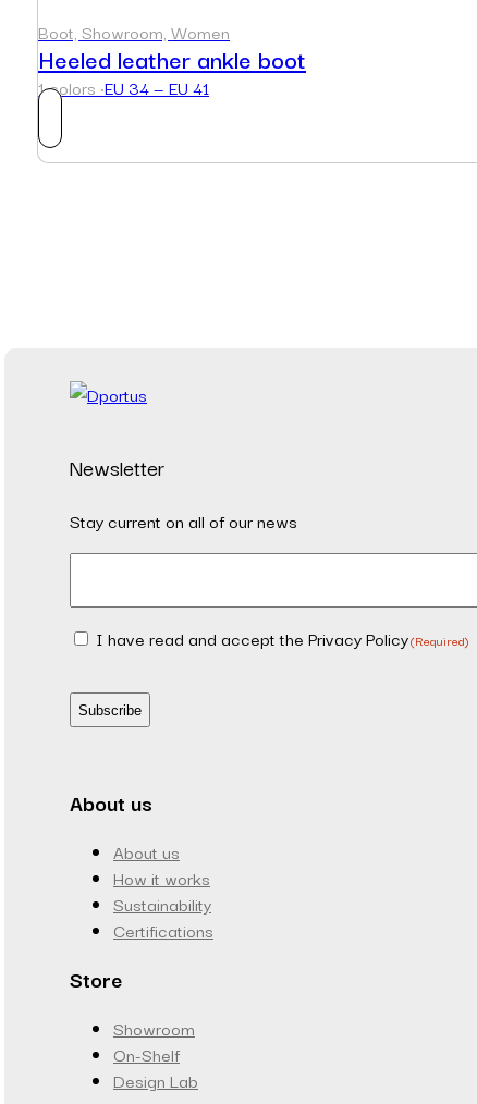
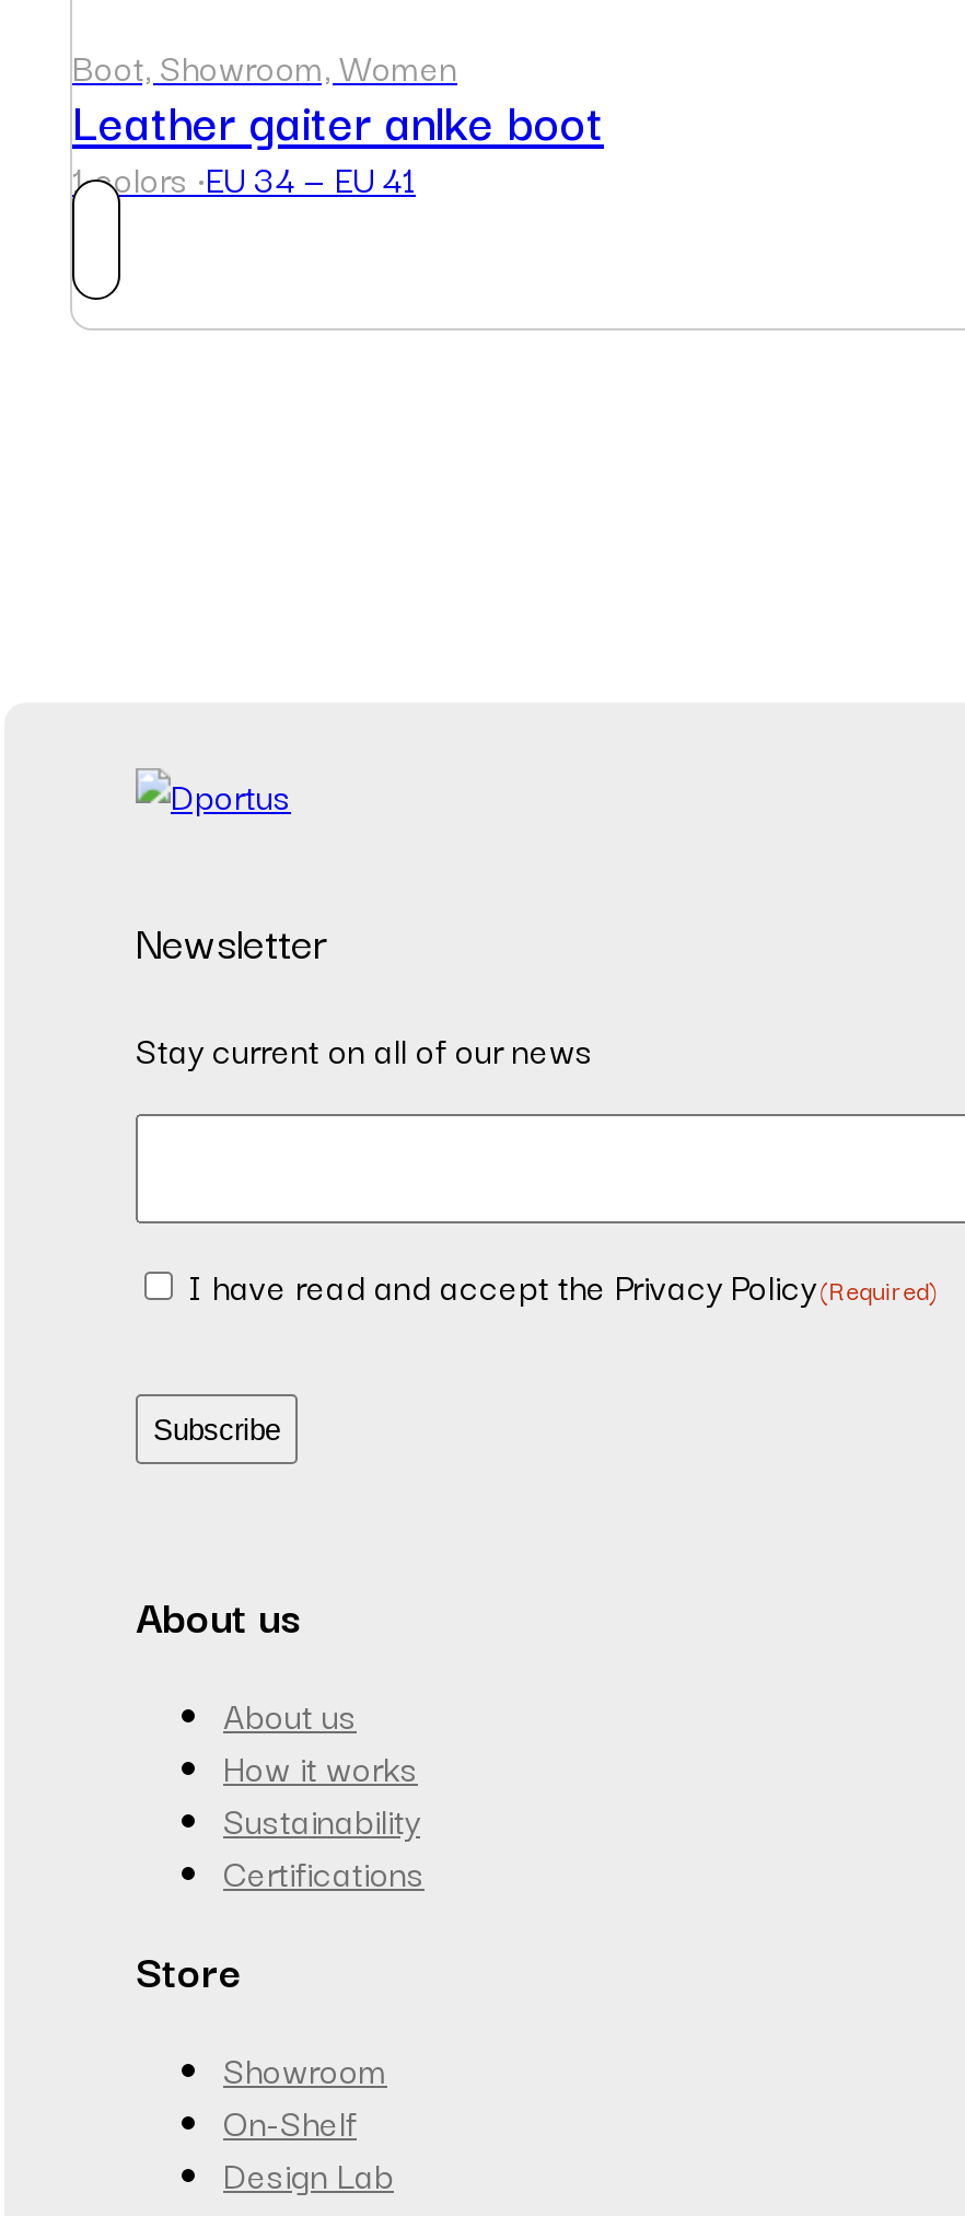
- Heeled leather ankle boot
+ Leather gaiter anlke boot
